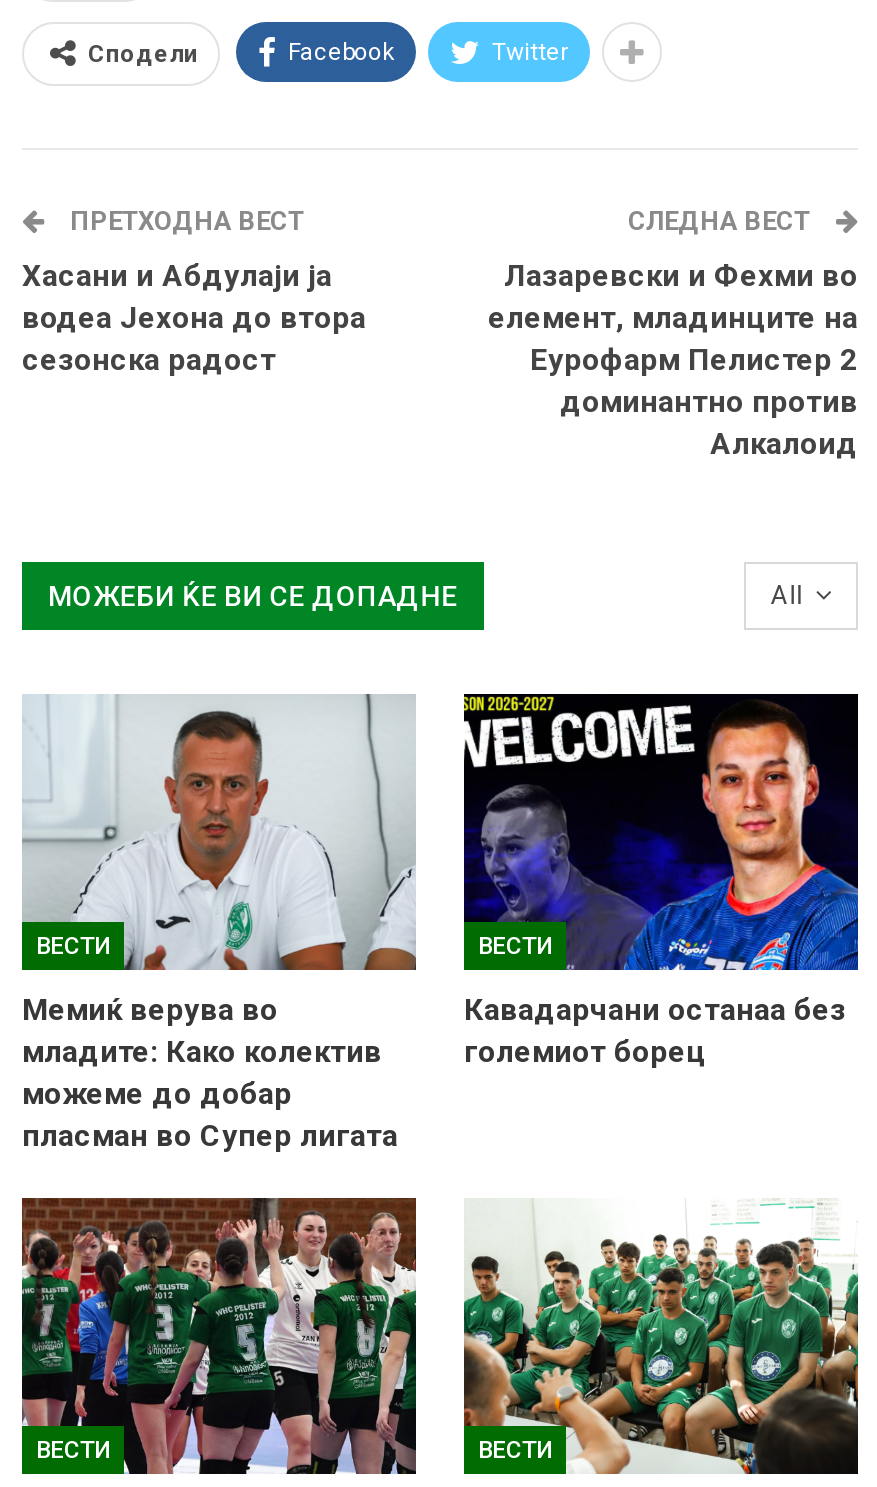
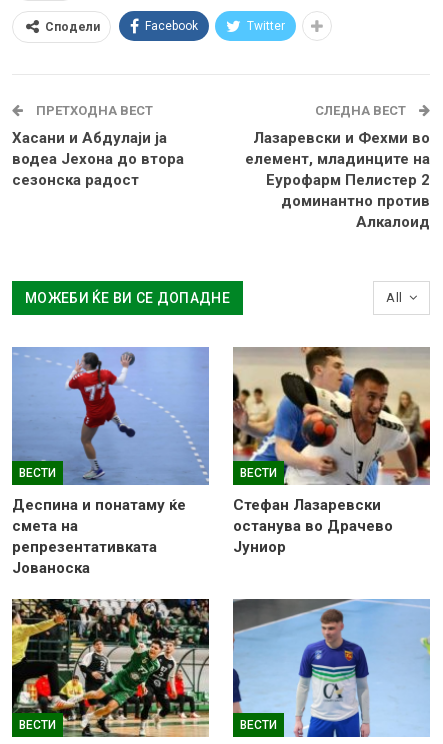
- [image]
- Мемиќ верува во
- младите: Како колектив
- можеме до добар
- пласман во Супер лигата
+ [image]
+ Деспина и понатаму ќе
+ смета на
+ репрезентативката
+ Јованоска

- [image]
- Кавадарчани останаа без
- големиот борец
+ [image]
+ Стефан Лазаревски
+ останува во Драчево
+ Јуниор

- [image]
+ [image]

- [image]
+ [image]
